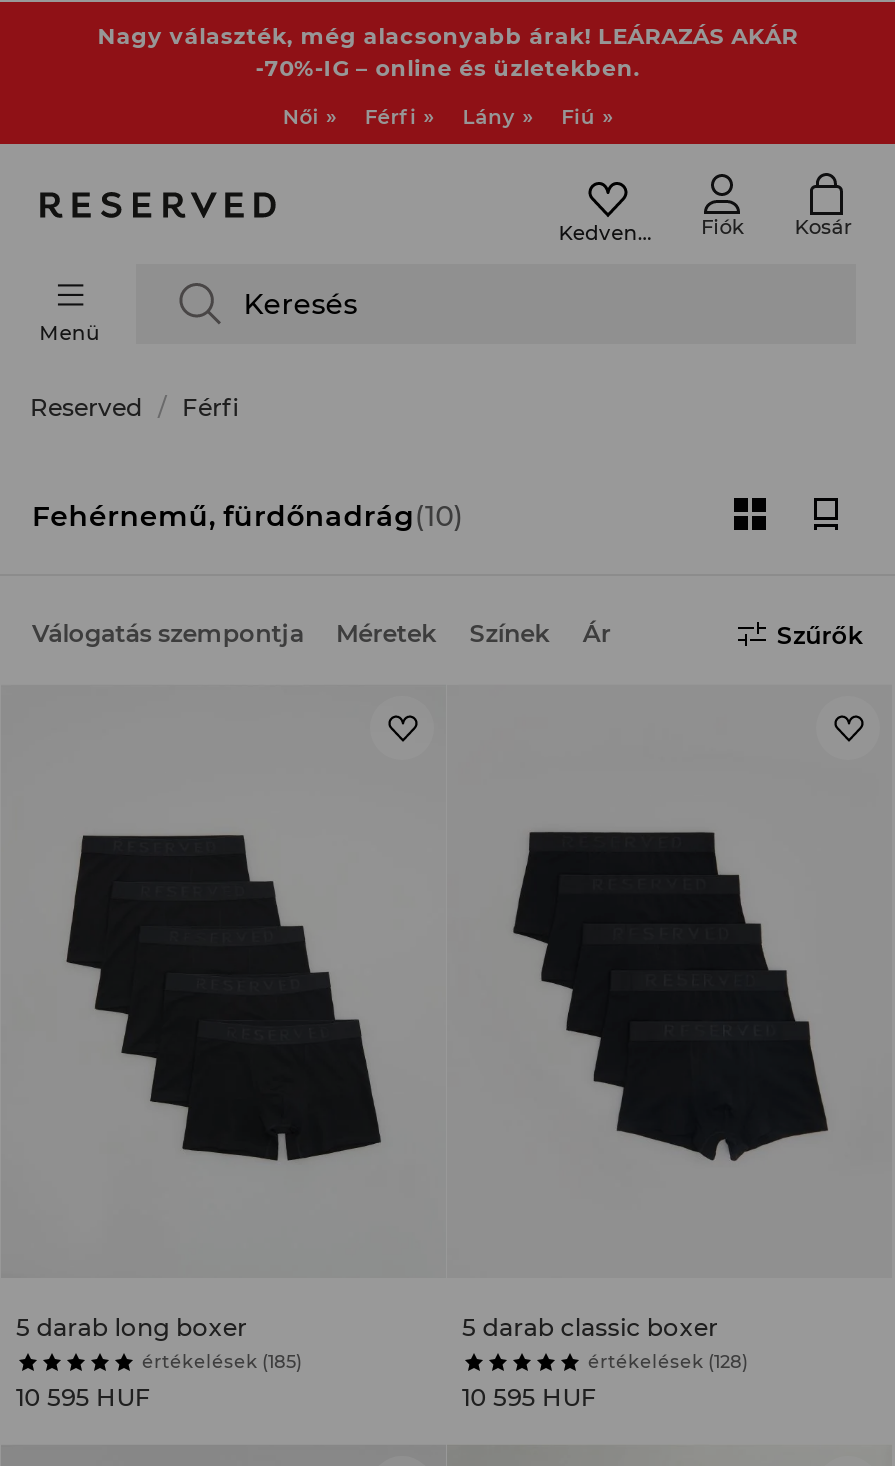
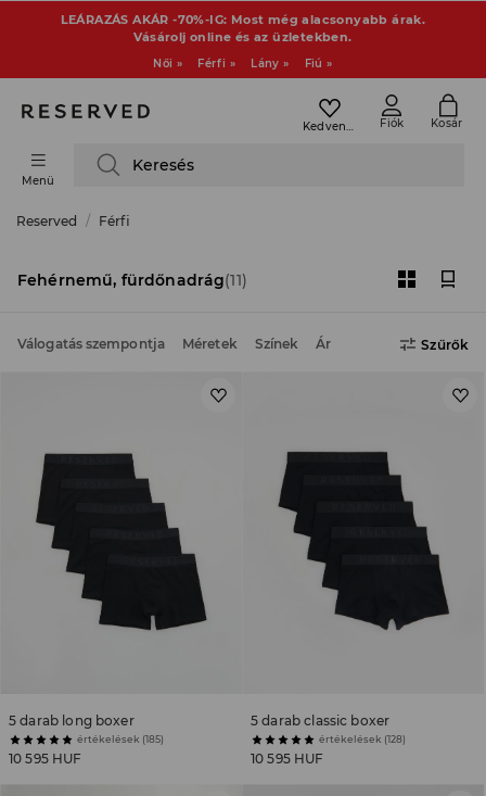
- Nagy választék, még alacsonyabb árak! LEÁRAZÁS AKÁR
- -70%-IG – online és üzletekben.
+ LEÁRAZÁS AKÁR -70%-IG: Most még alacsonyabb árak.
+ Vásárolj online és az üzletekben.

- Fehérnemű, fürdőnadrág(10)
+ Fehérnemű, fürdőnadrág(11)
